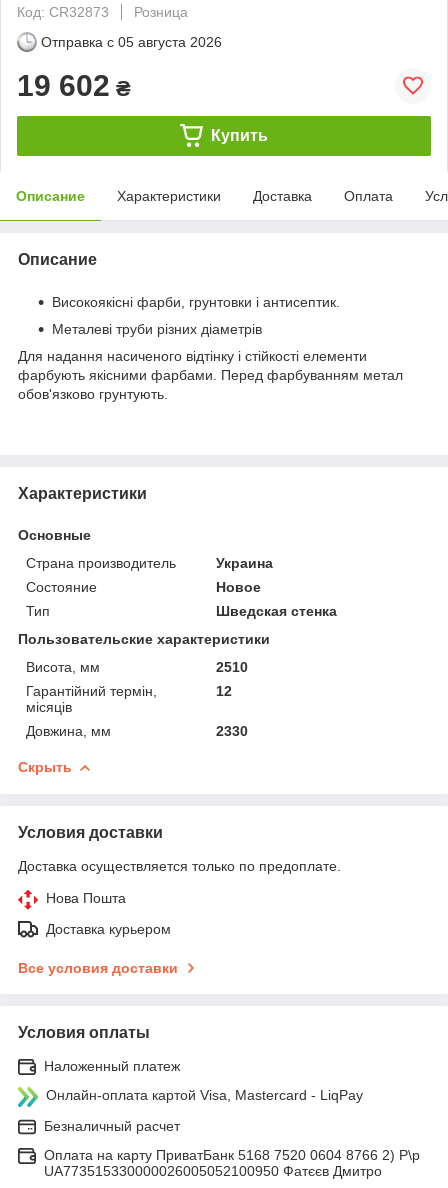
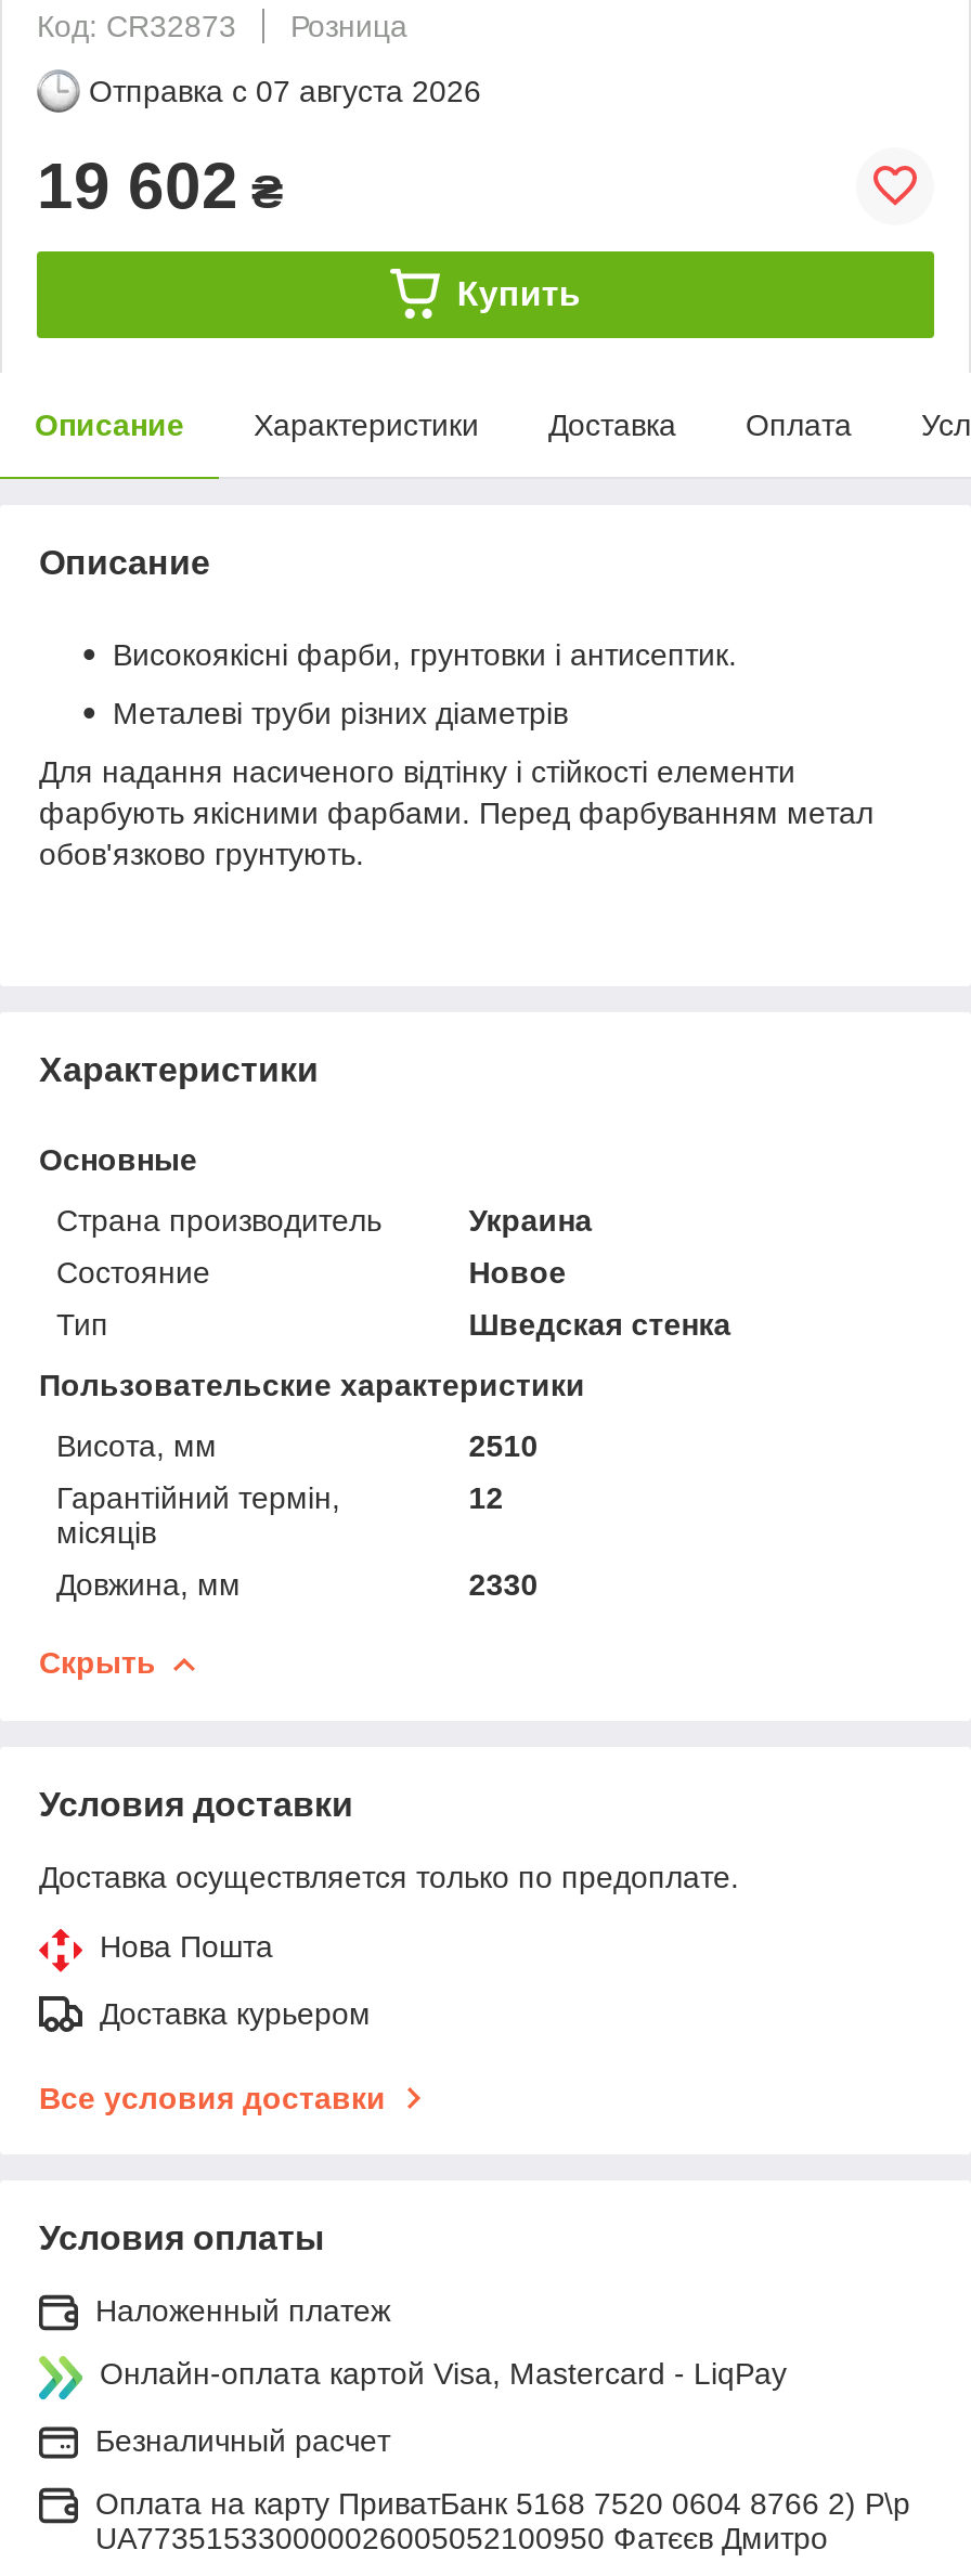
- Отправка с 05 августа 2026
+ Отправка с 07 августа 2026
